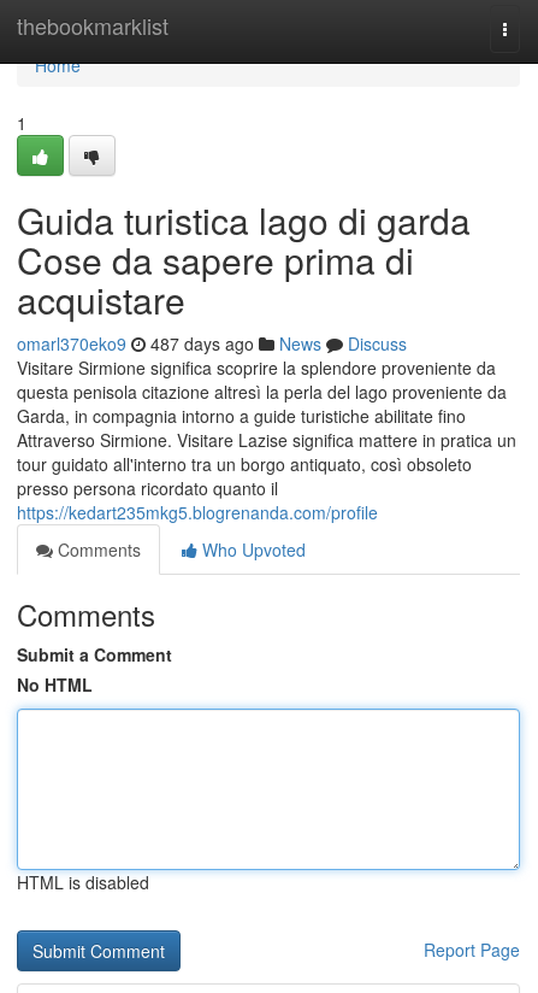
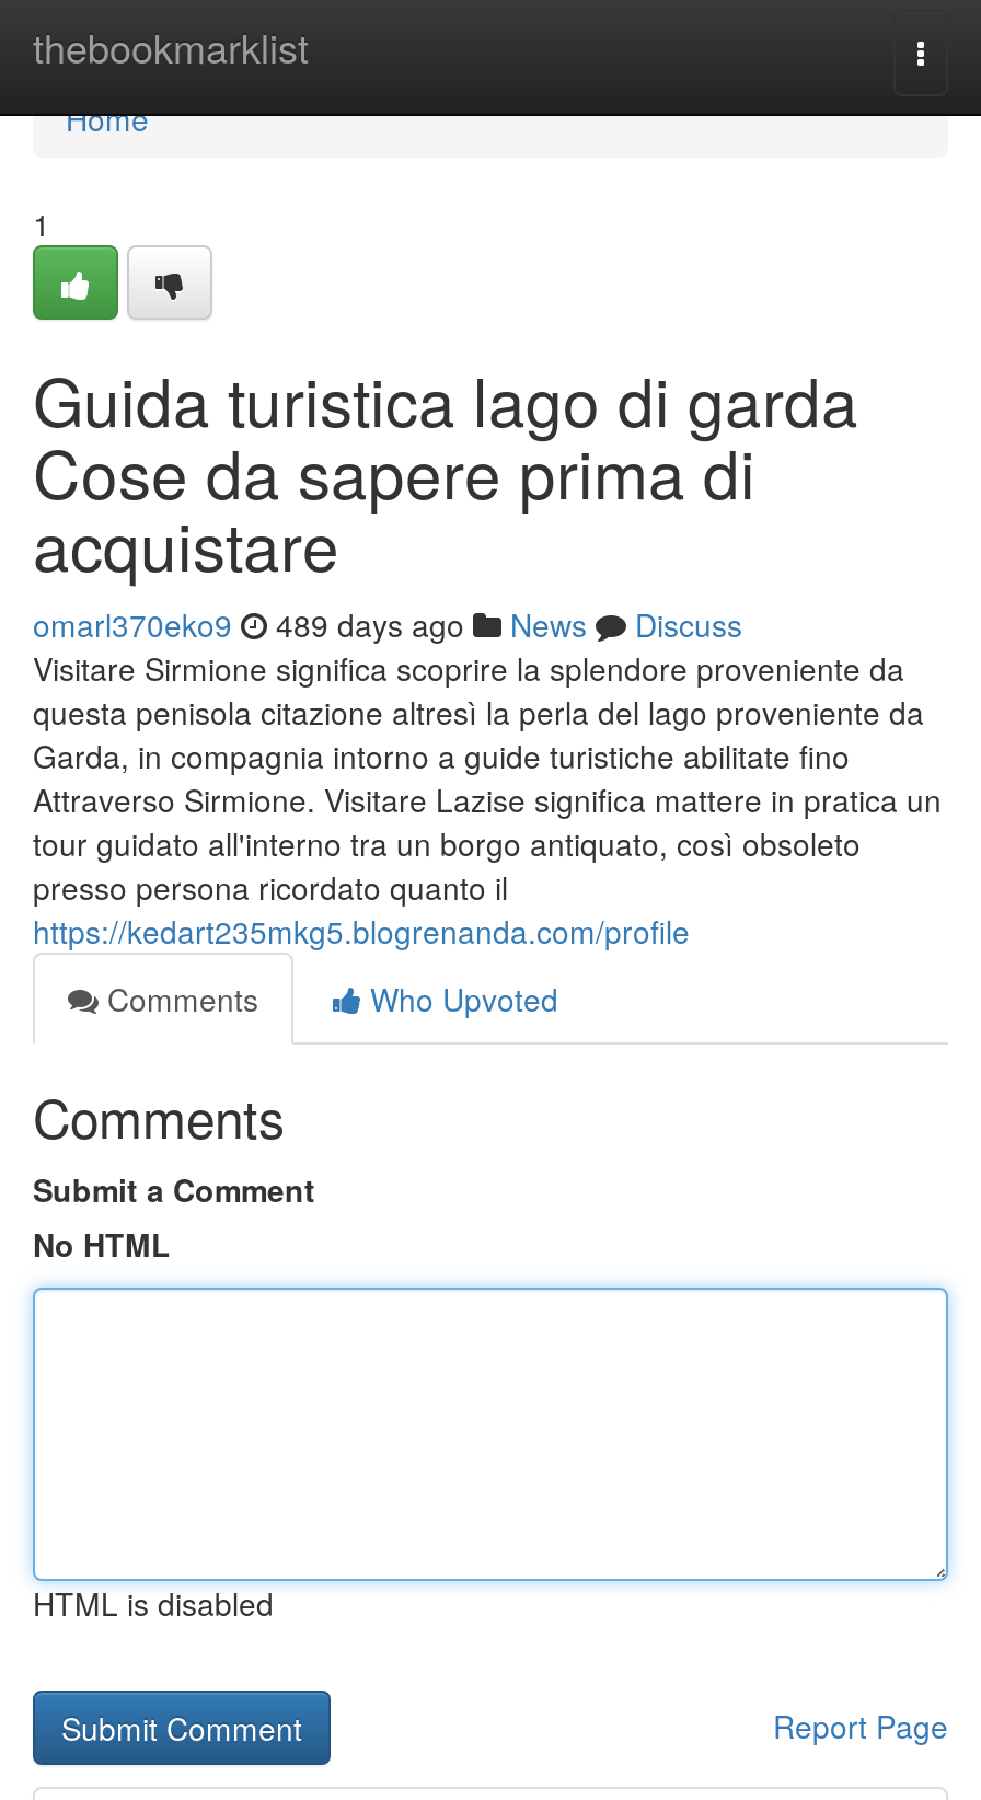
- omarl370eko9 487 days ago News Discuss
+ omarl370eko9 489 days ago News Discuss
